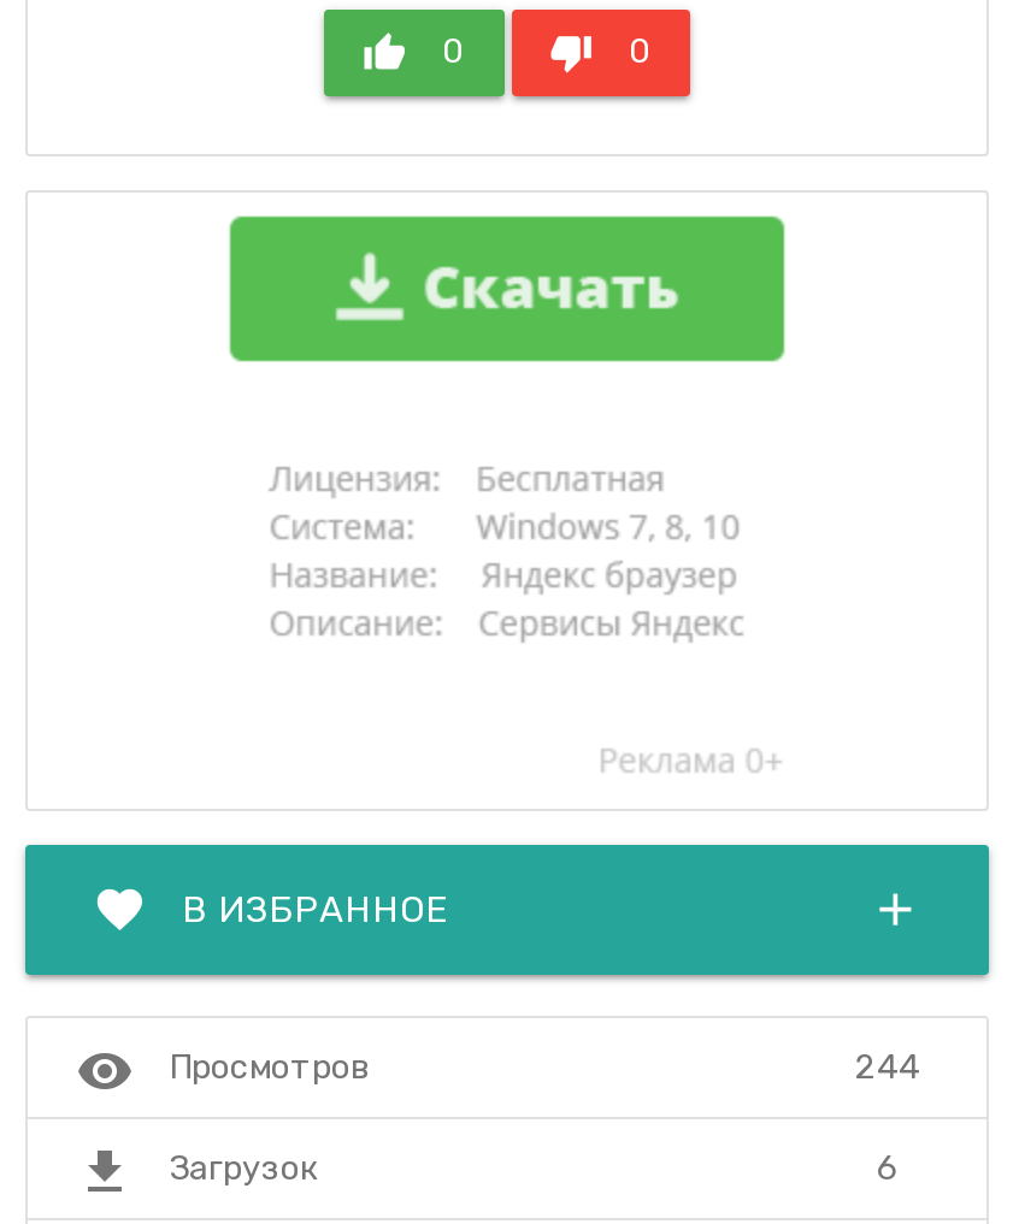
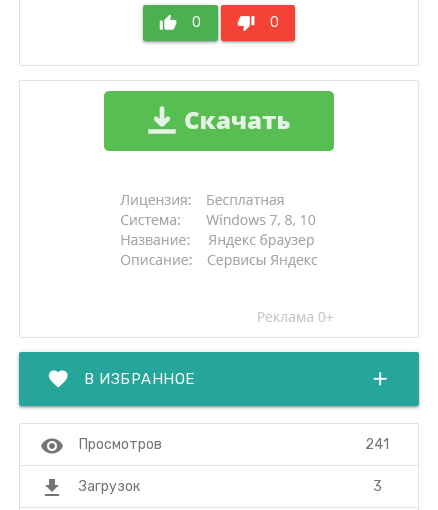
- 244
+ 241

- 6
+ 3
